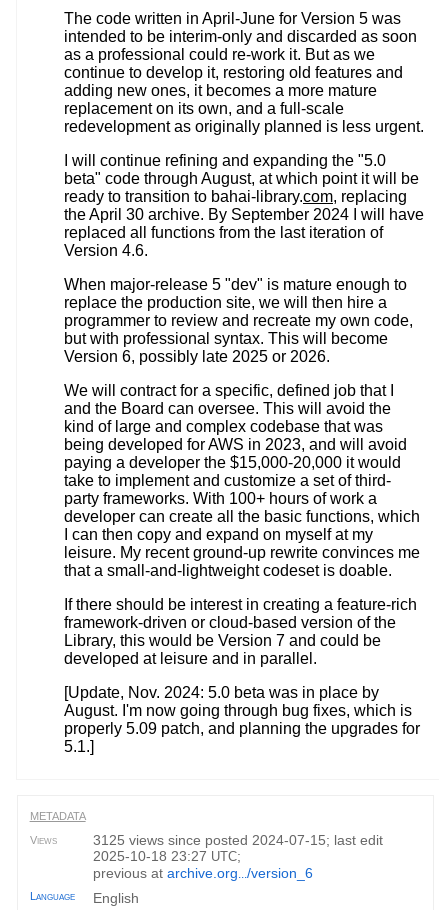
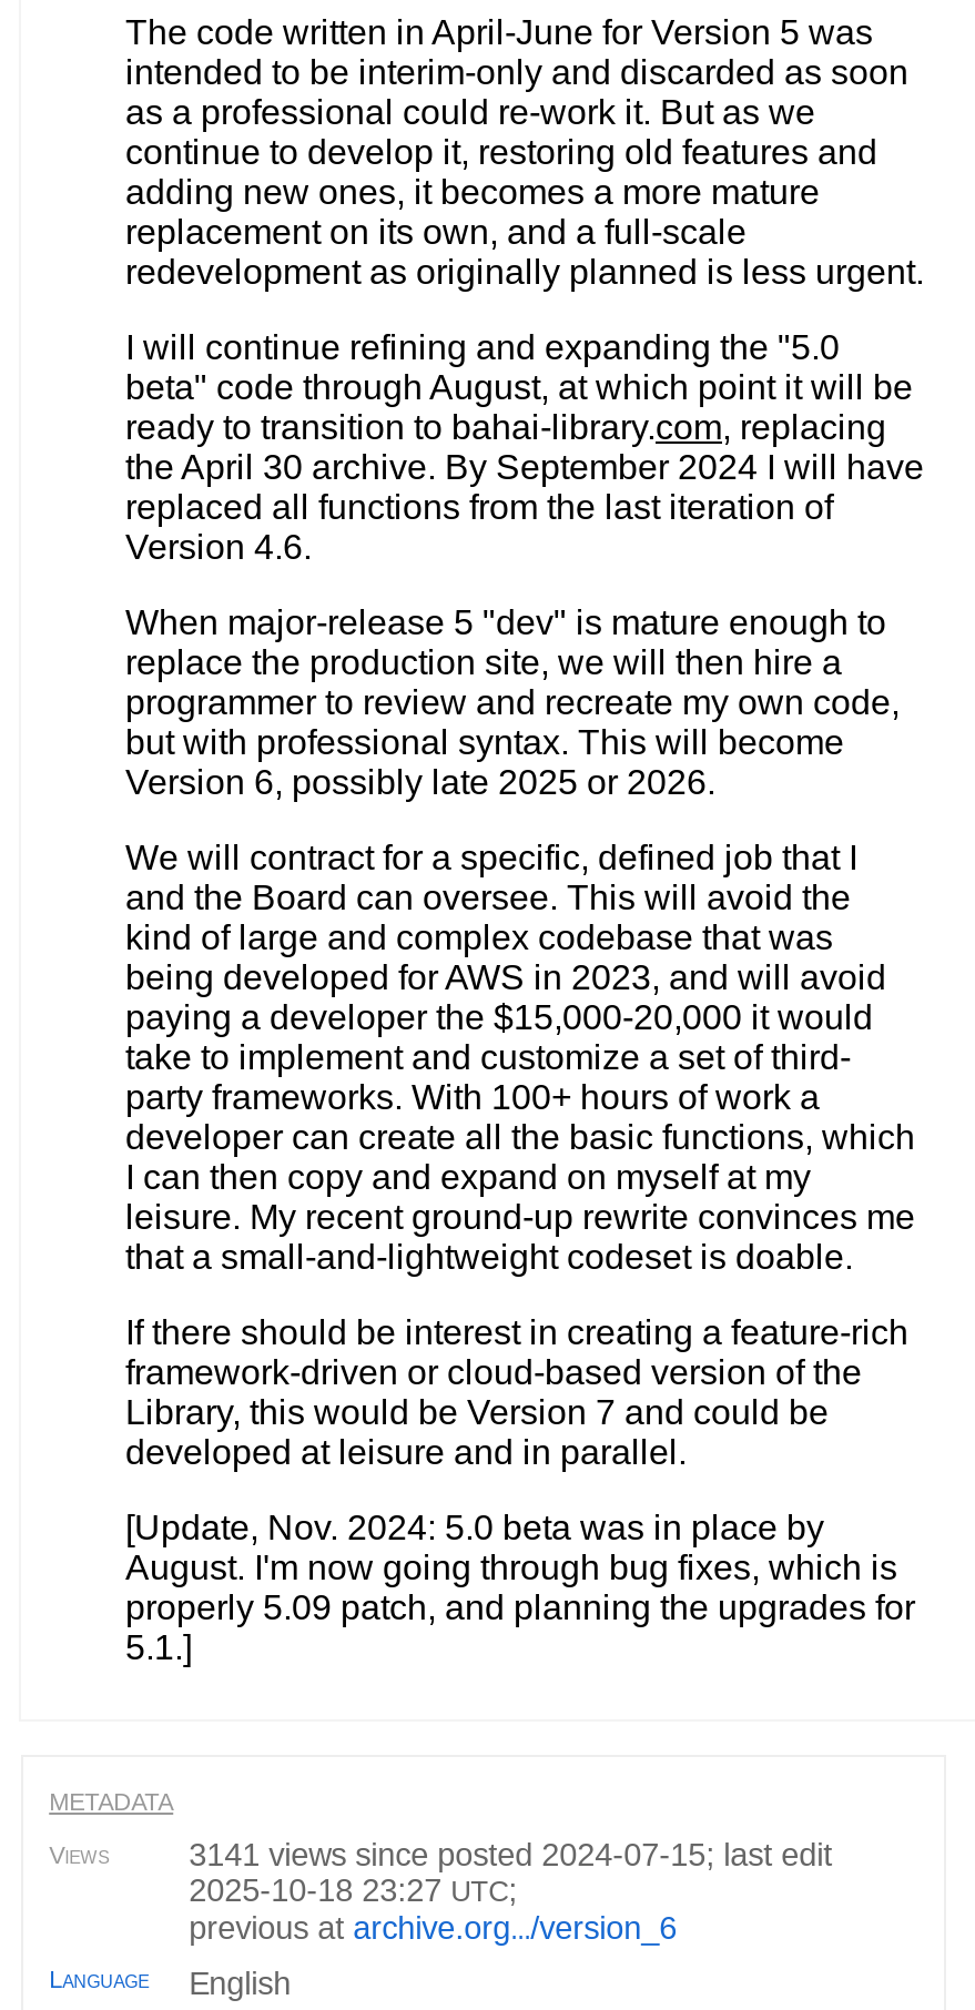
- 3125 views since posted 2024-07-15; last edit
+ 3141 views since posted 2024-07-15; last edit
